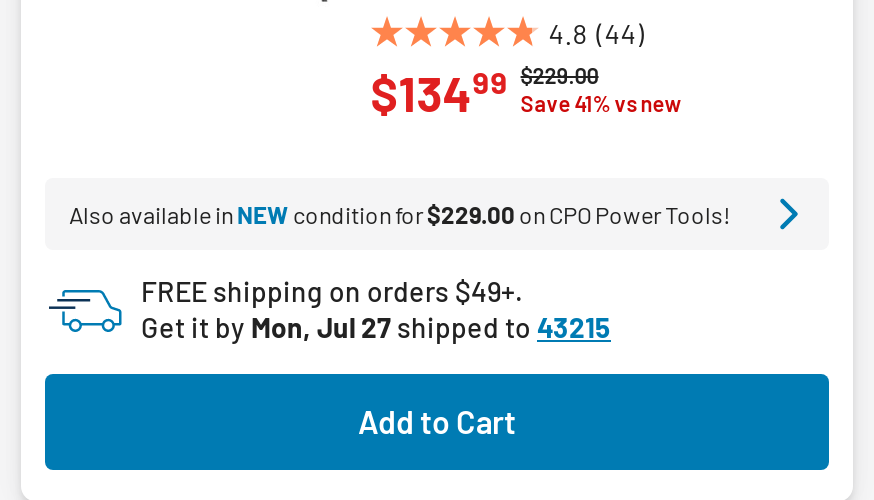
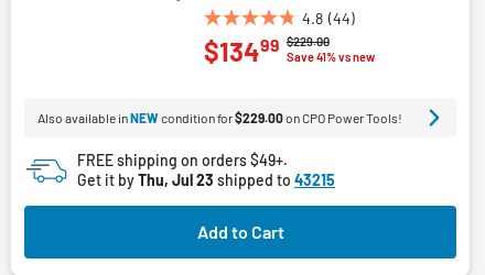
- Get it by Mon, Jul 27 shipped to 43215
+ Get it by Thu, Jul 23 shipped to 43215
